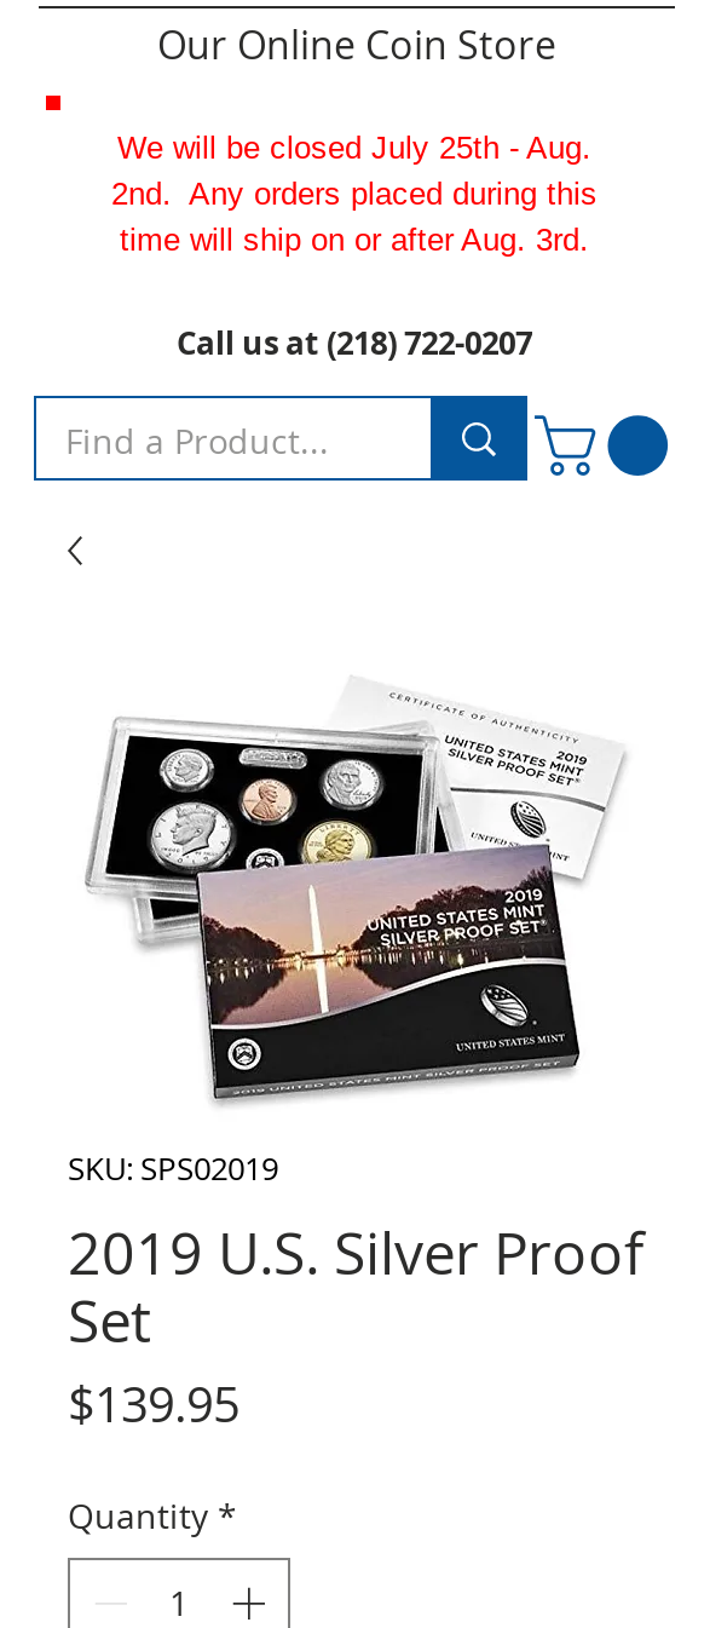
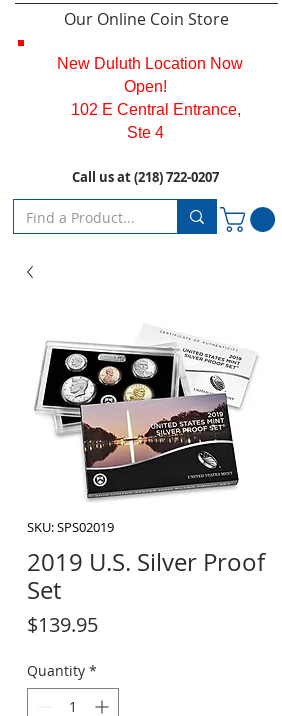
- We will be closed July 25th - Aug.
- 2nd. Any orders placed during this
- time will ship on or after Aug. 3rd.
+ New Duluth Location Now
+ Open!
+ 102 E Central Entrance,
+ Ste 4
